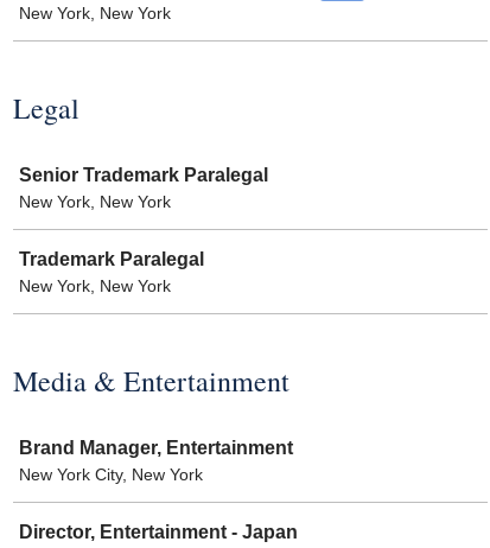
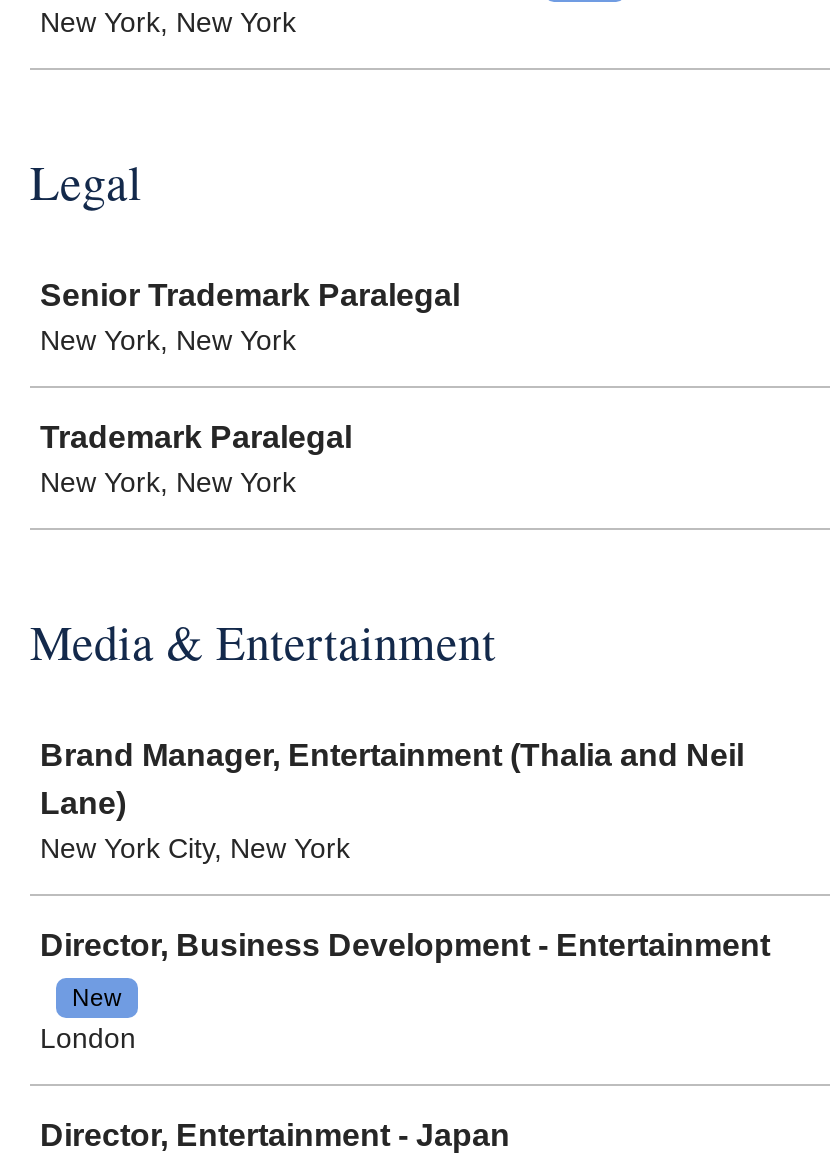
- Brand Manager, Entertainment
+ Brand Manager, Entertainment (Thalia and Neil
+ Lane)

+ Director, Business Development - Entertainment
+ New
+ London
